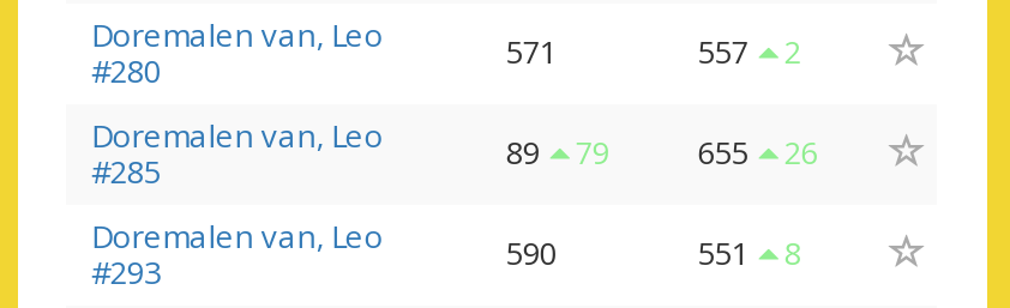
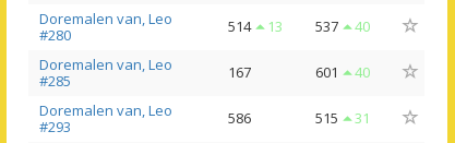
- 571
- 557
- 2
+ 514
+ 13
+ 537
+ 40

- 89
- 79
- 655
- 26
+ 167
+ 601
+ 40

- 590
+ 586

- 551
+ 515

- 8
+ 31
